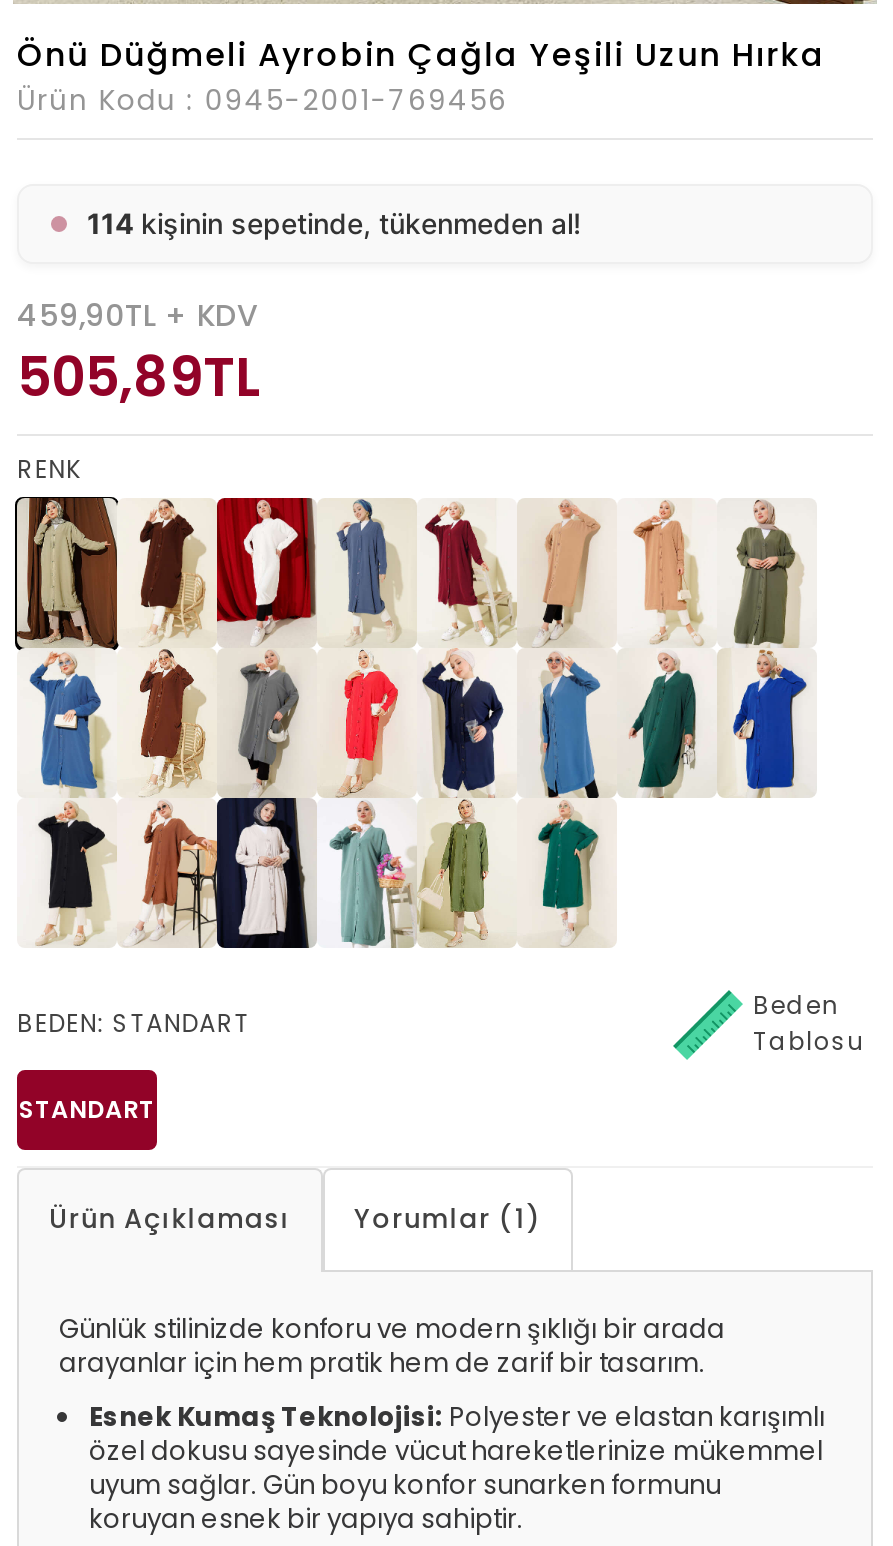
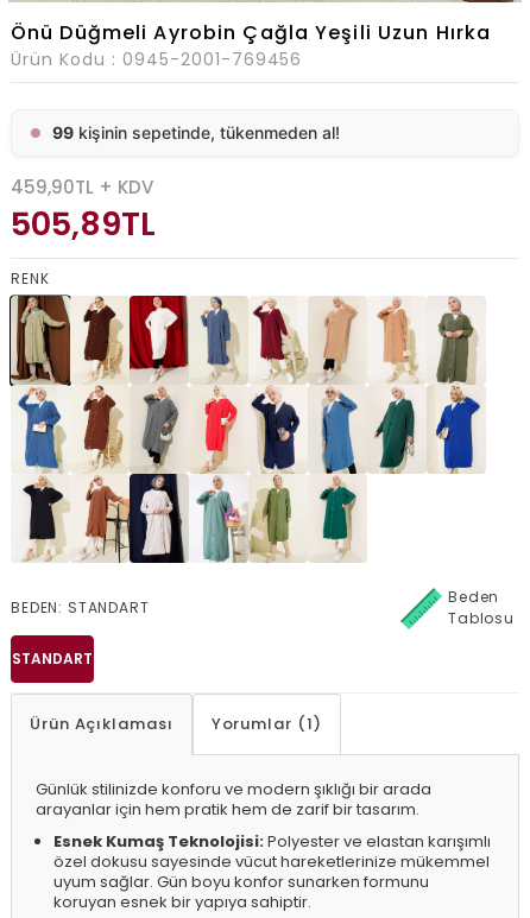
- 114 kişinin sepetinde, tükenmeden al!
+ 99 kişinin sepetinde, tükenmeden al!
